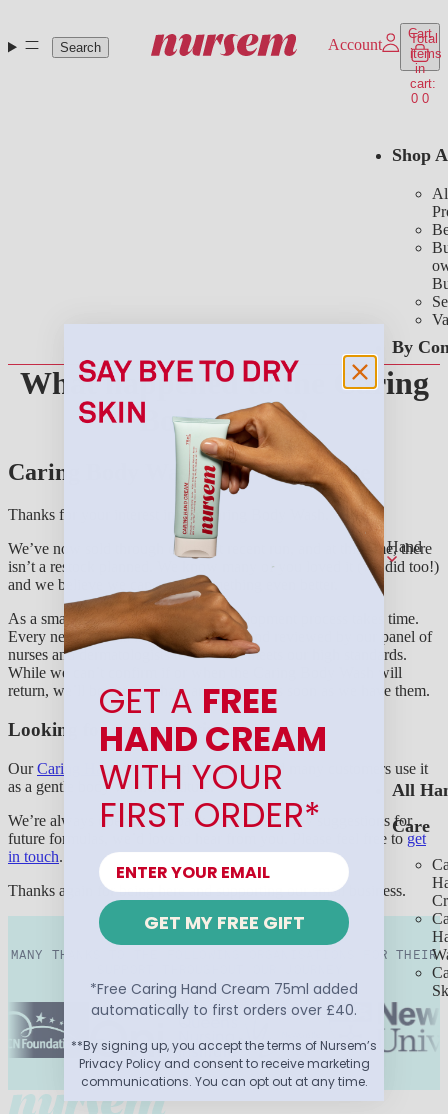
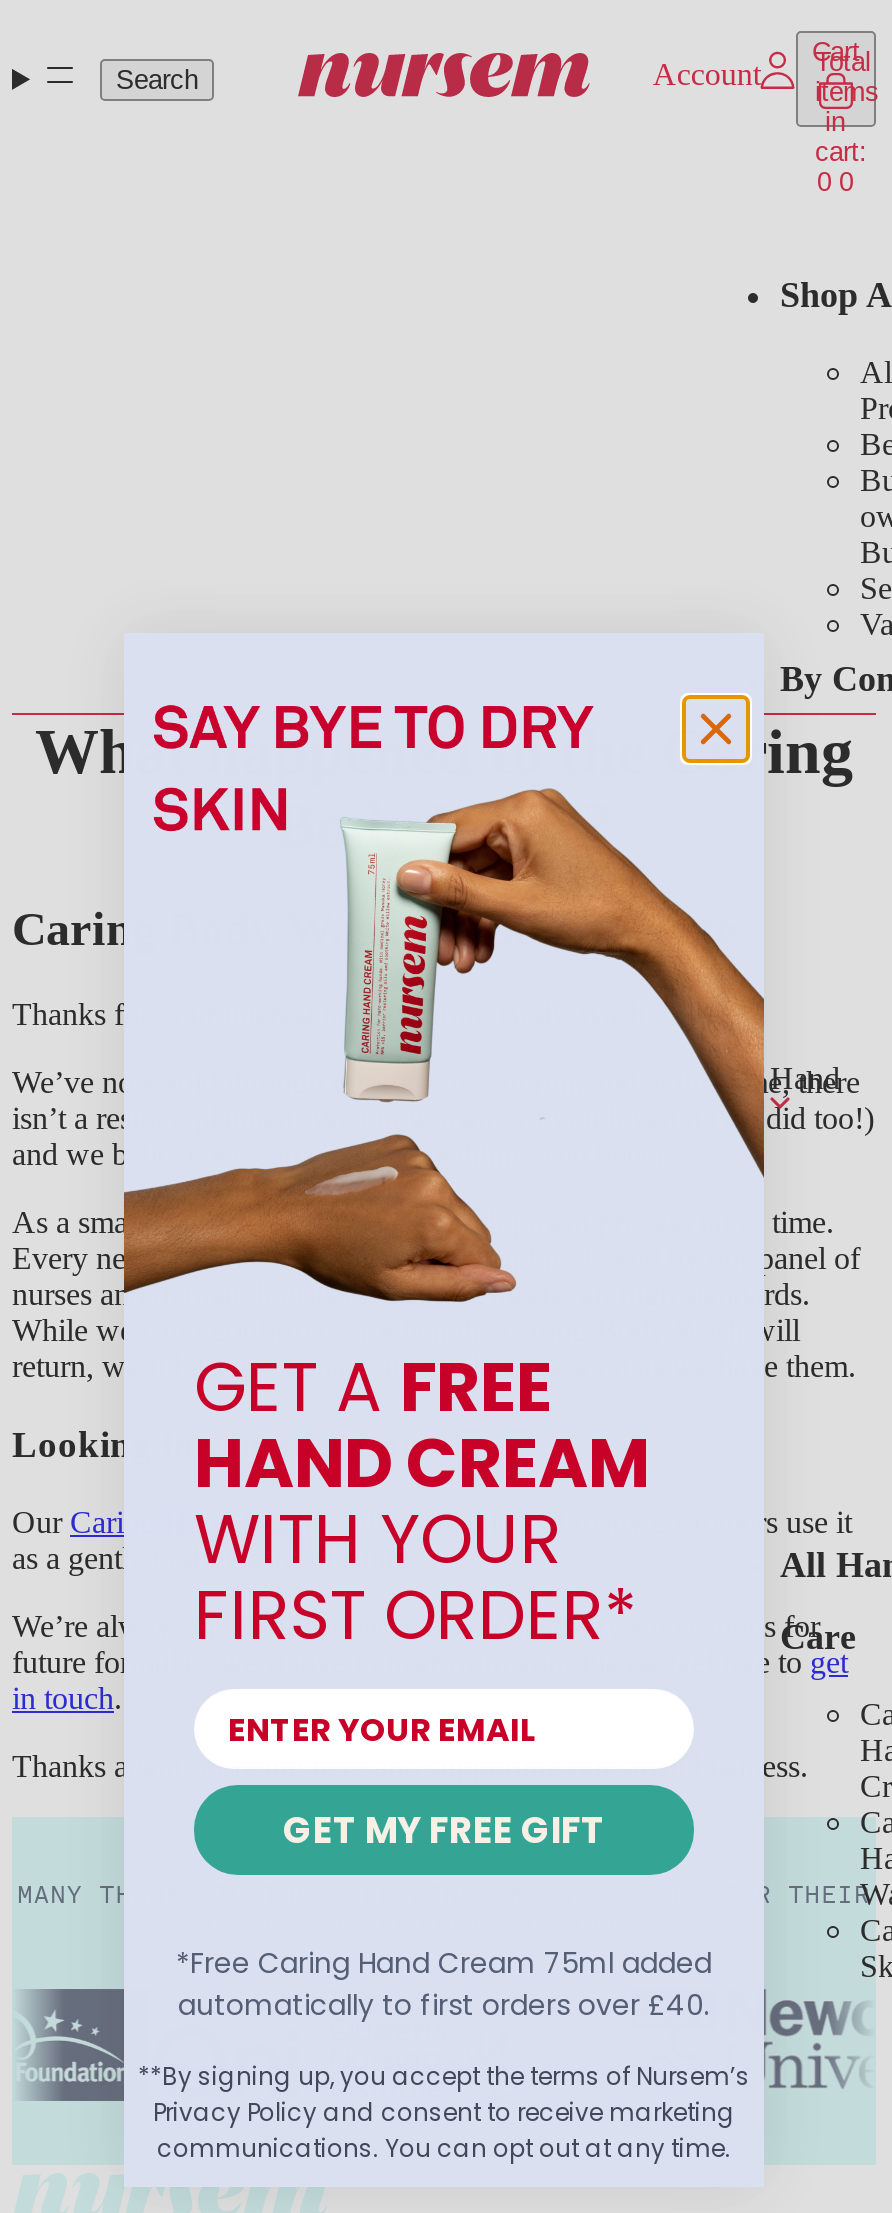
- [image]
+ [image]
